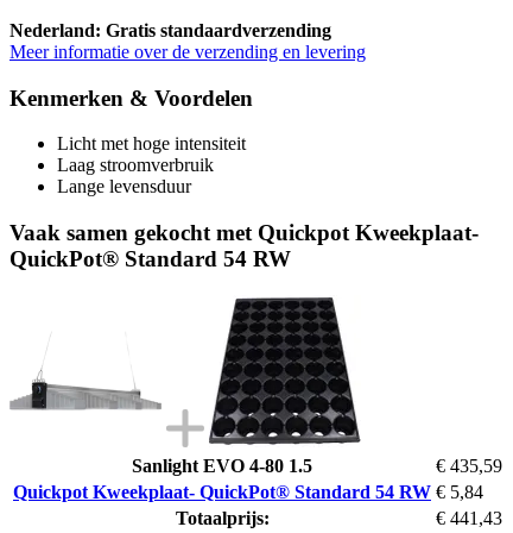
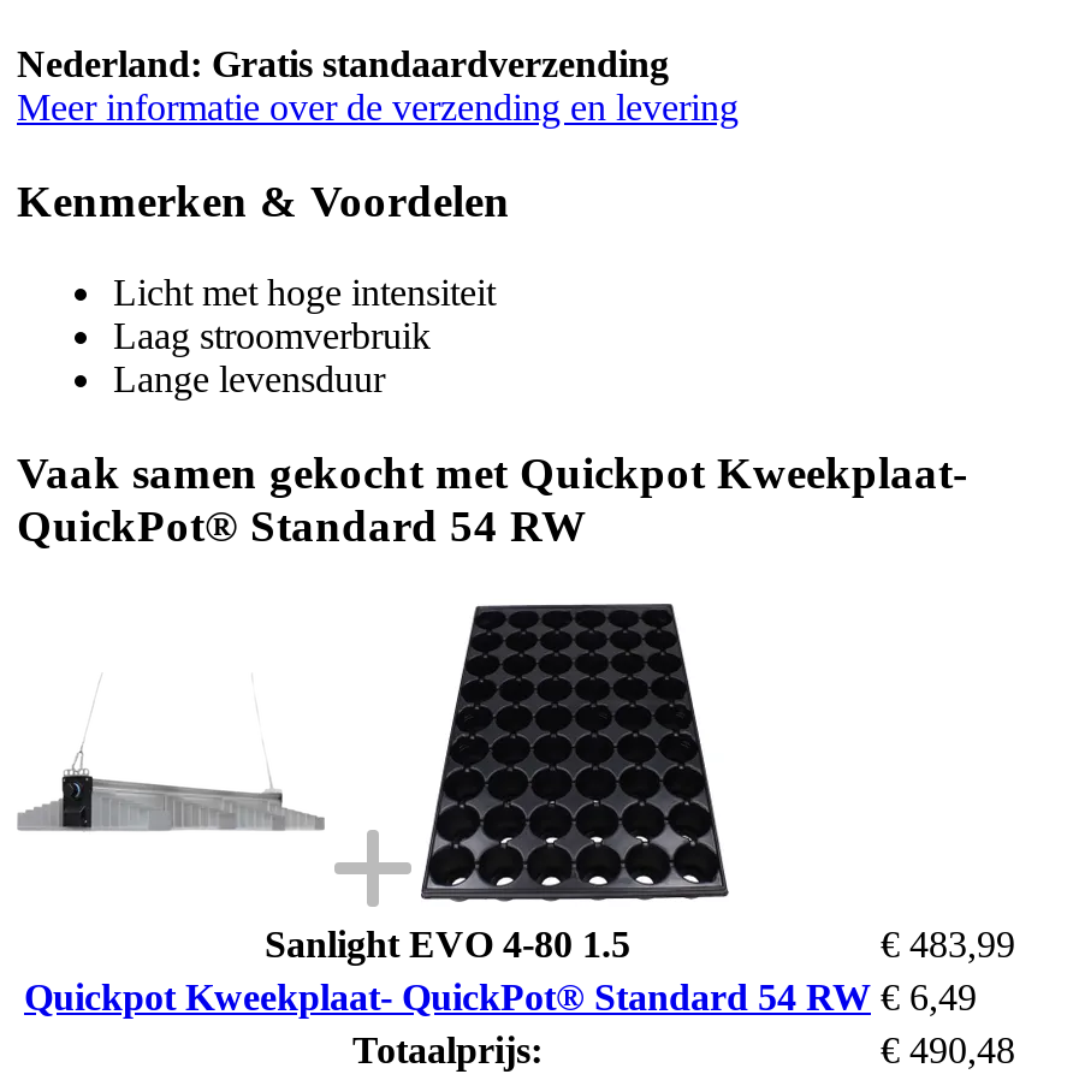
- € 435,59
+ € 483,99

- Quickpot Kweekplaat- QuickPot® Standard 54 RW € 5,84
+ Quickpot Kweekplaat- QuickPot® Standard 54 RW € 6,49

- € 441,43
+ € 490,48
